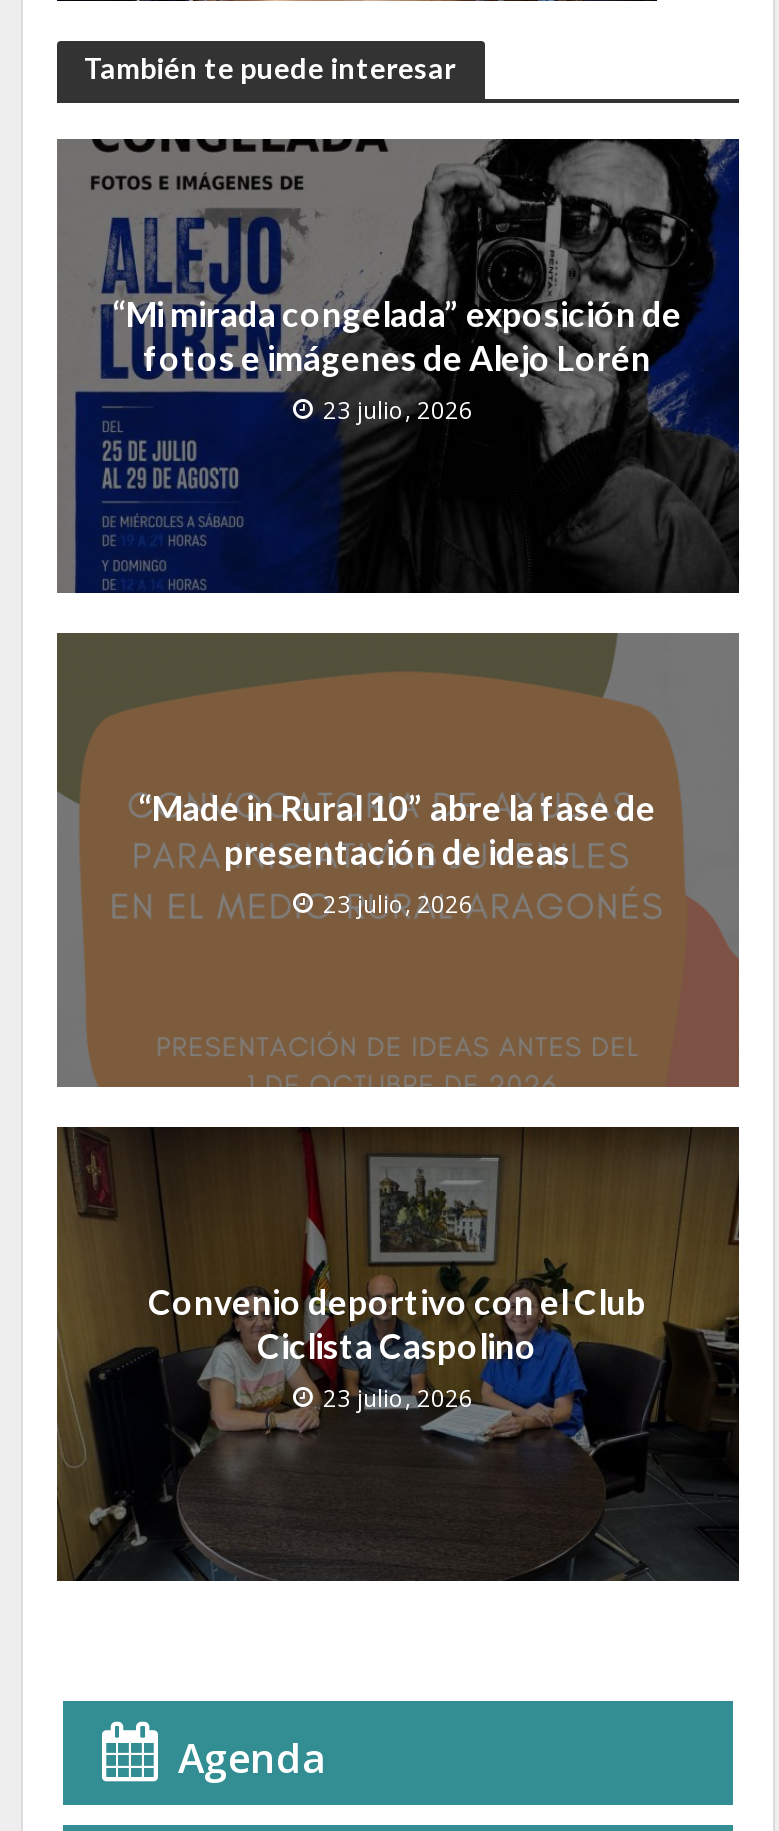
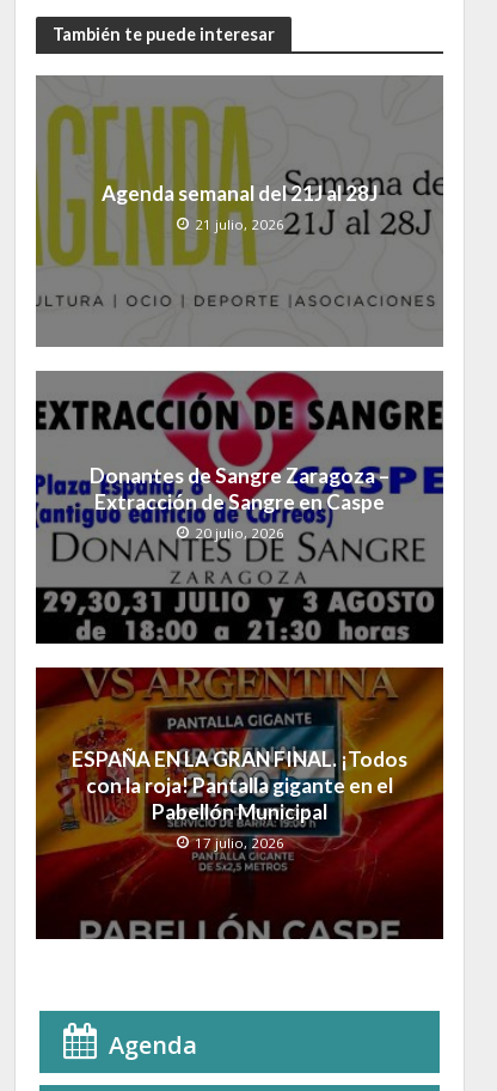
- [image]
- “Mi mirada congelada” exposición de
- fotos e imágenes de Alejo Lorén
- 23 julio, 2026
+ [image]
+ Agenda semanal del 21J al 28J
+ 21 julio, 2026

- [image]
- “Made in Rural 10” abre la fase de
- presentación de ideas
- 23 julio, 2026
+ [image]
+ Donantes de Sangre Zaragoza –
+ Extracción de Sangre en Caspe
+ 20 julio, 2026

- [image]
- Convenio deportivo con el Club
- Ciclista Caspolino
- 23 julio, 2026
+ [image]
+ ESPAÑA EN LA GRAN FINAL. ¡Todos
+ con la roja! Pantalla gigante en el
+ Pabellón Municipal
+ 17 julio, 2026
